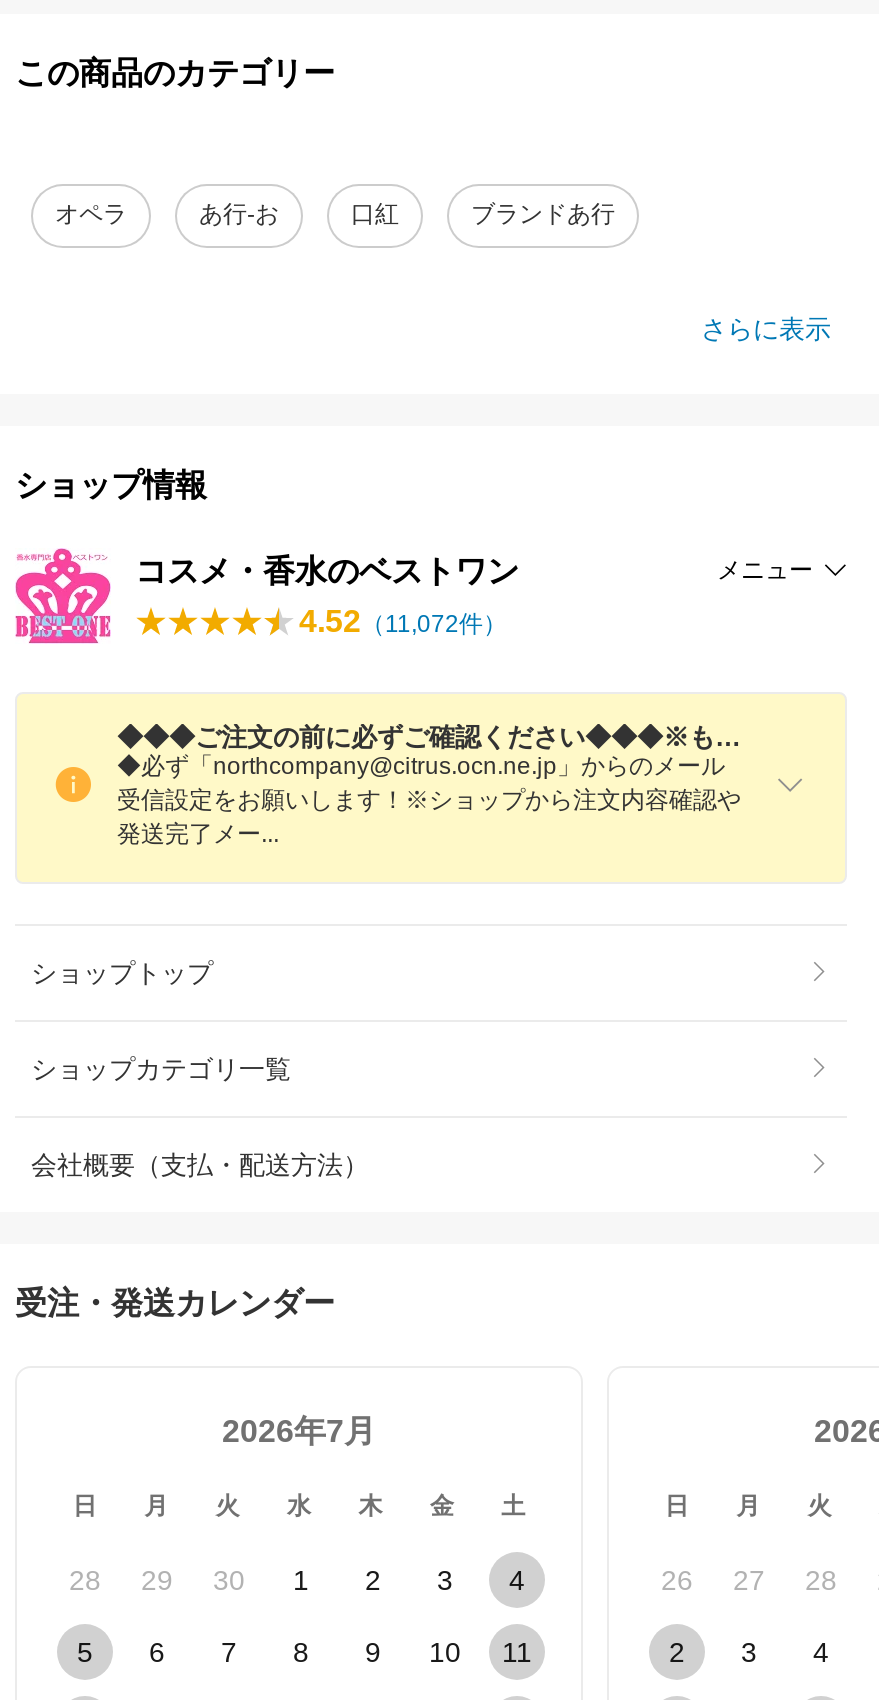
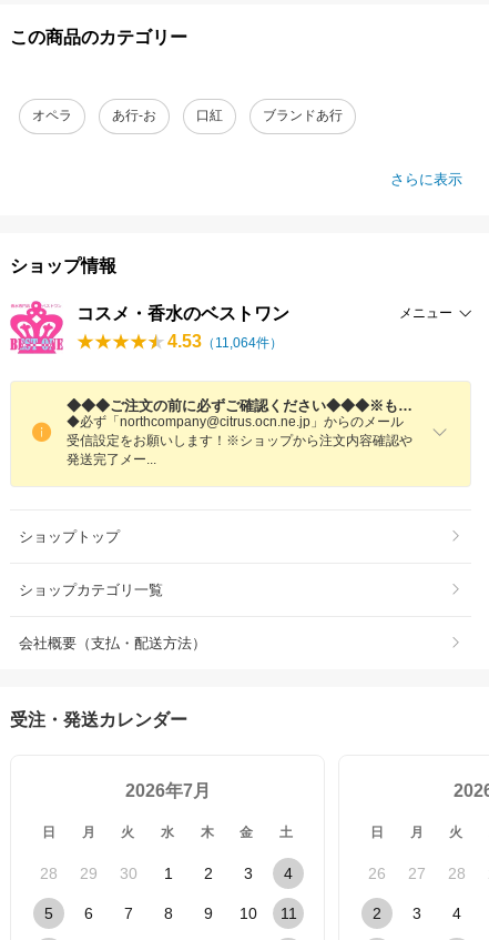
- 4.52（11,072件）
+ 4.53（11,064件）
